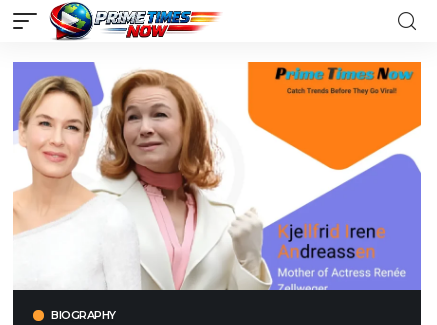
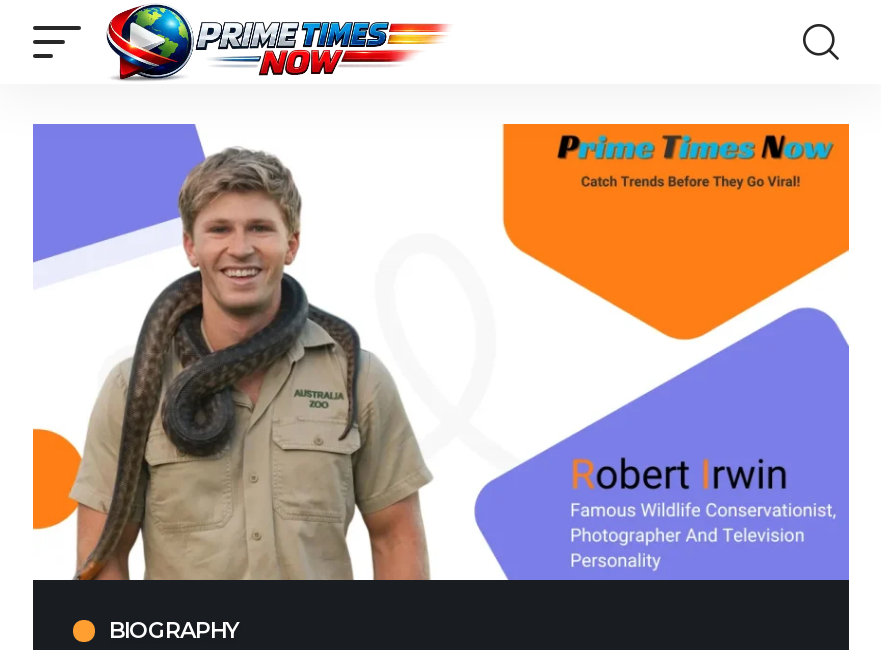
- [image]
+ [image]
